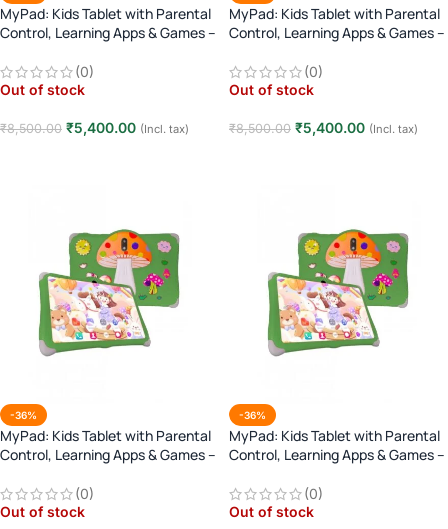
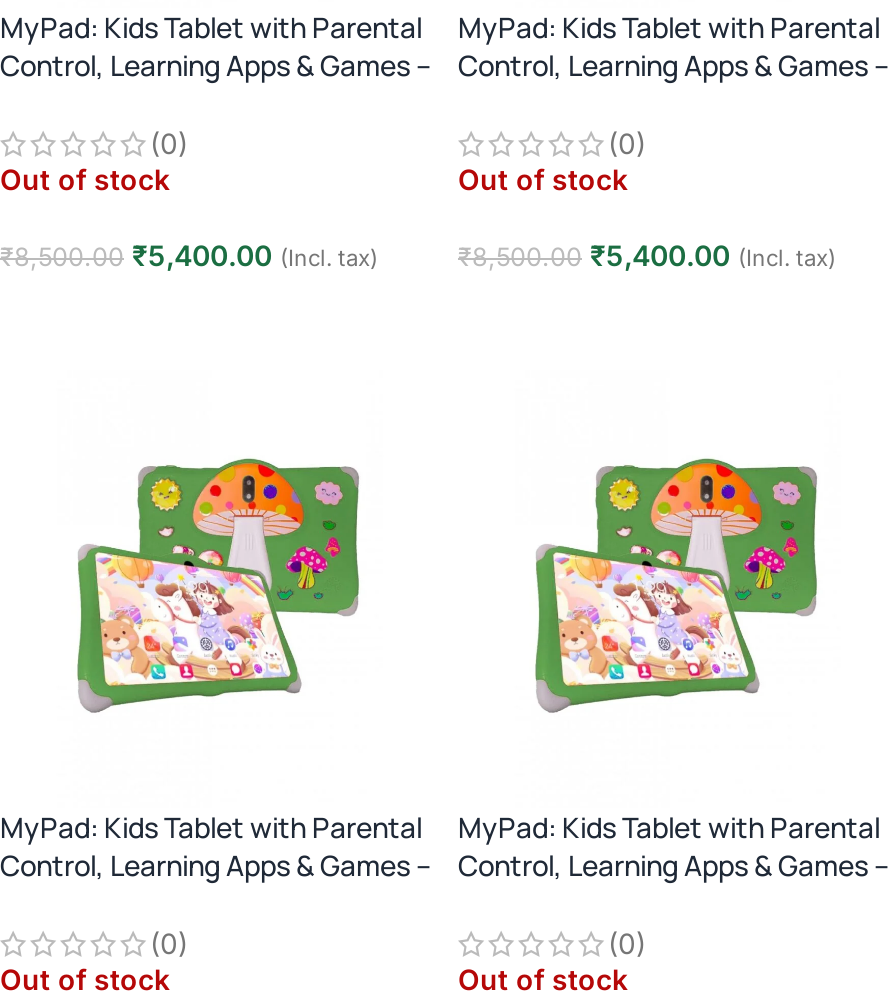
- -36%

- -36%
